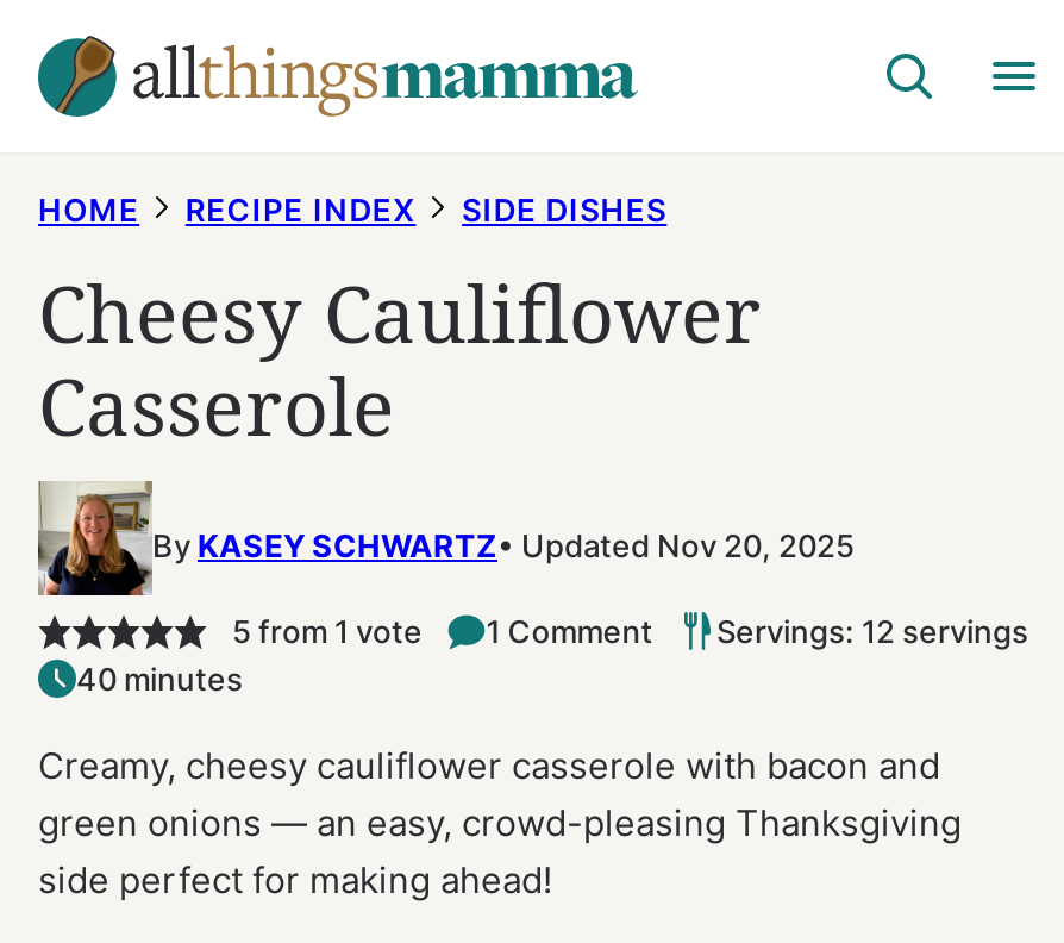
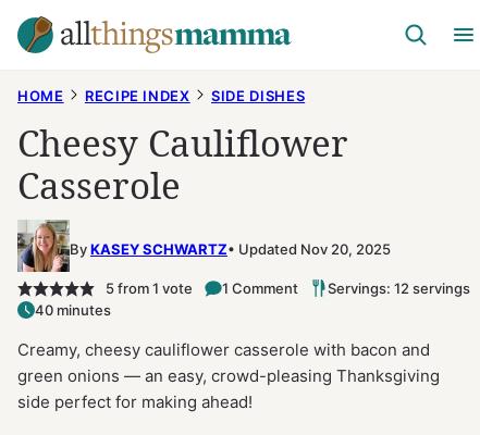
- [image]
+ [image]
